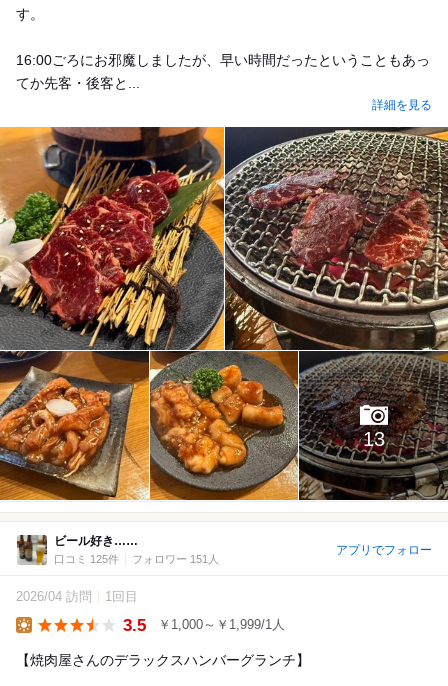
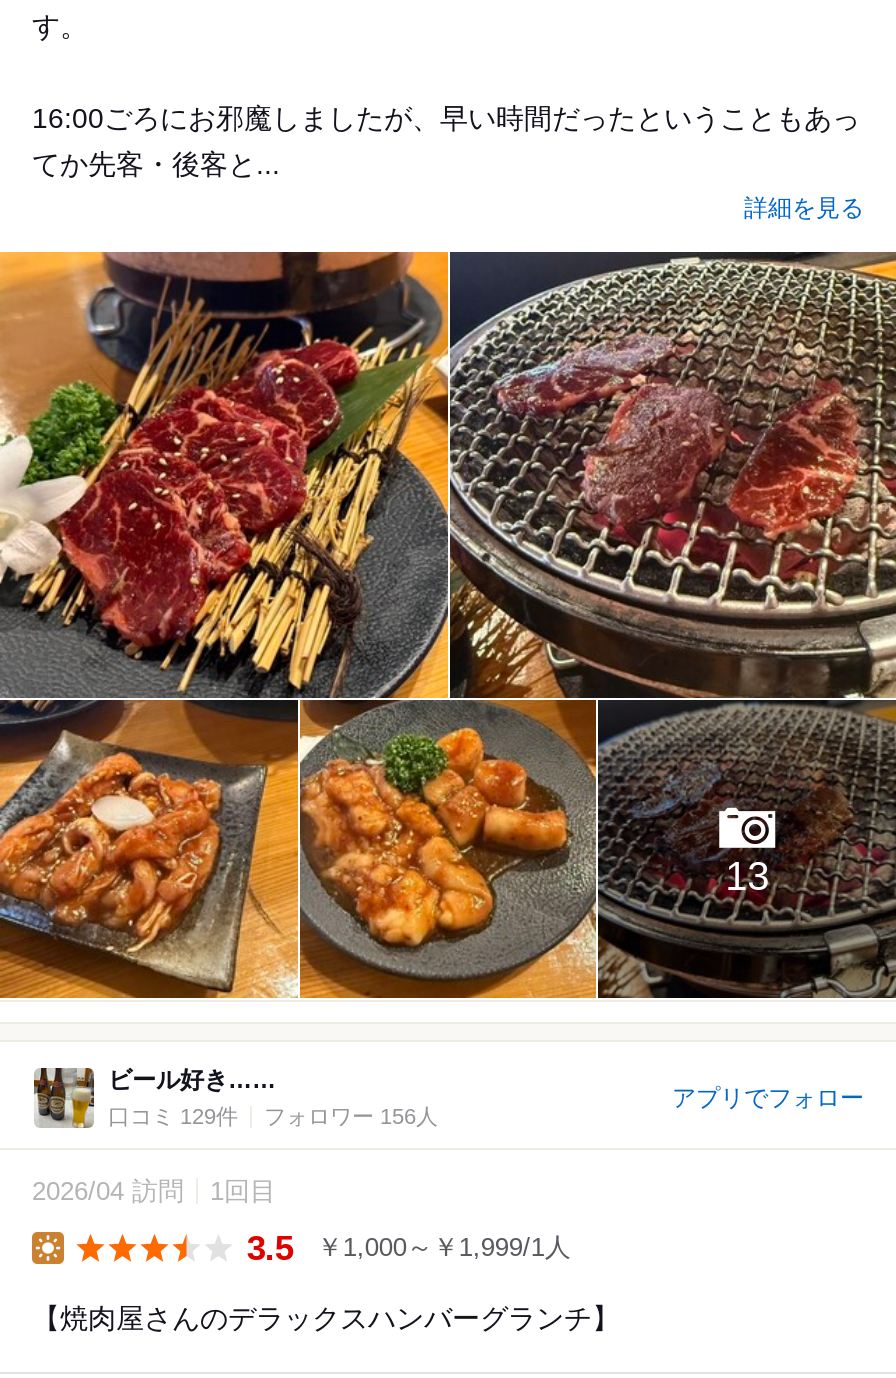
- 口コミ 125件
+ 口コミ 129件

- フォロワー 151人
+ フォロワー 156人
